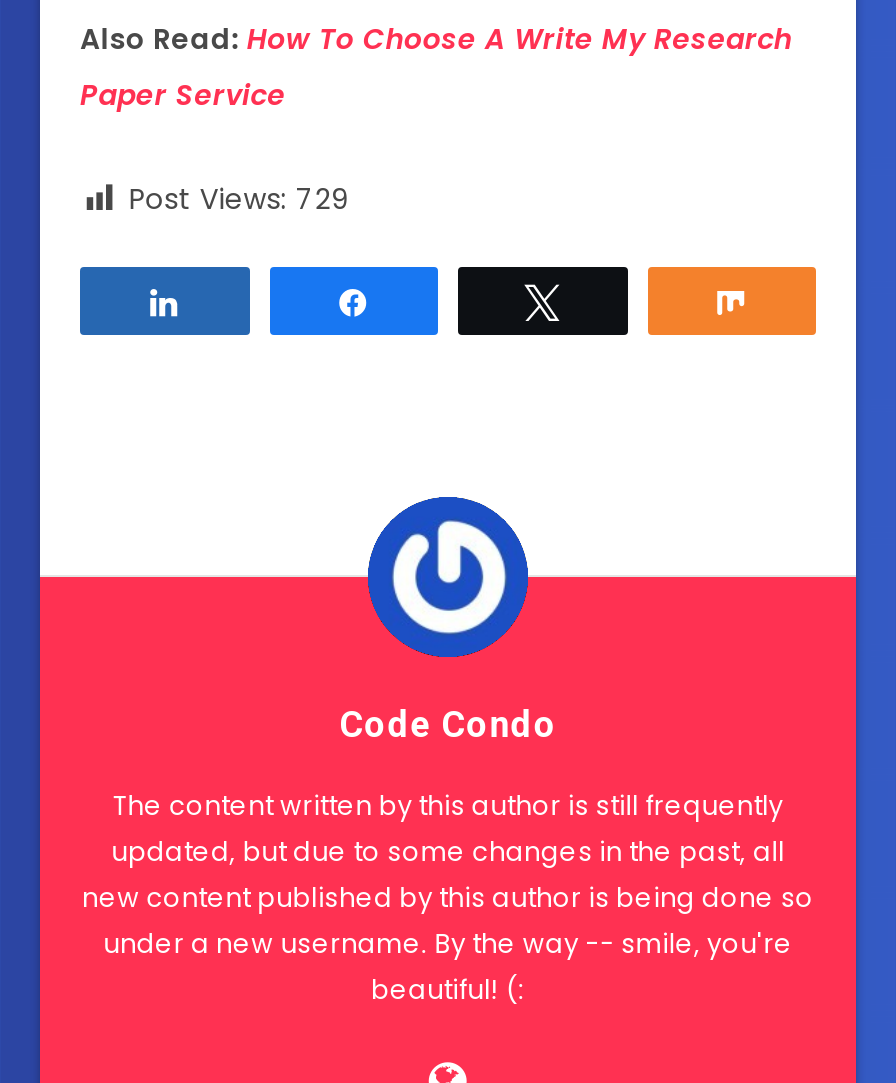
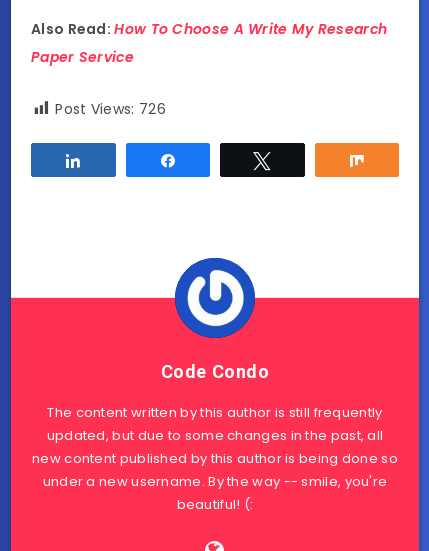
- Post Views: 729
+ Post Views: 726
